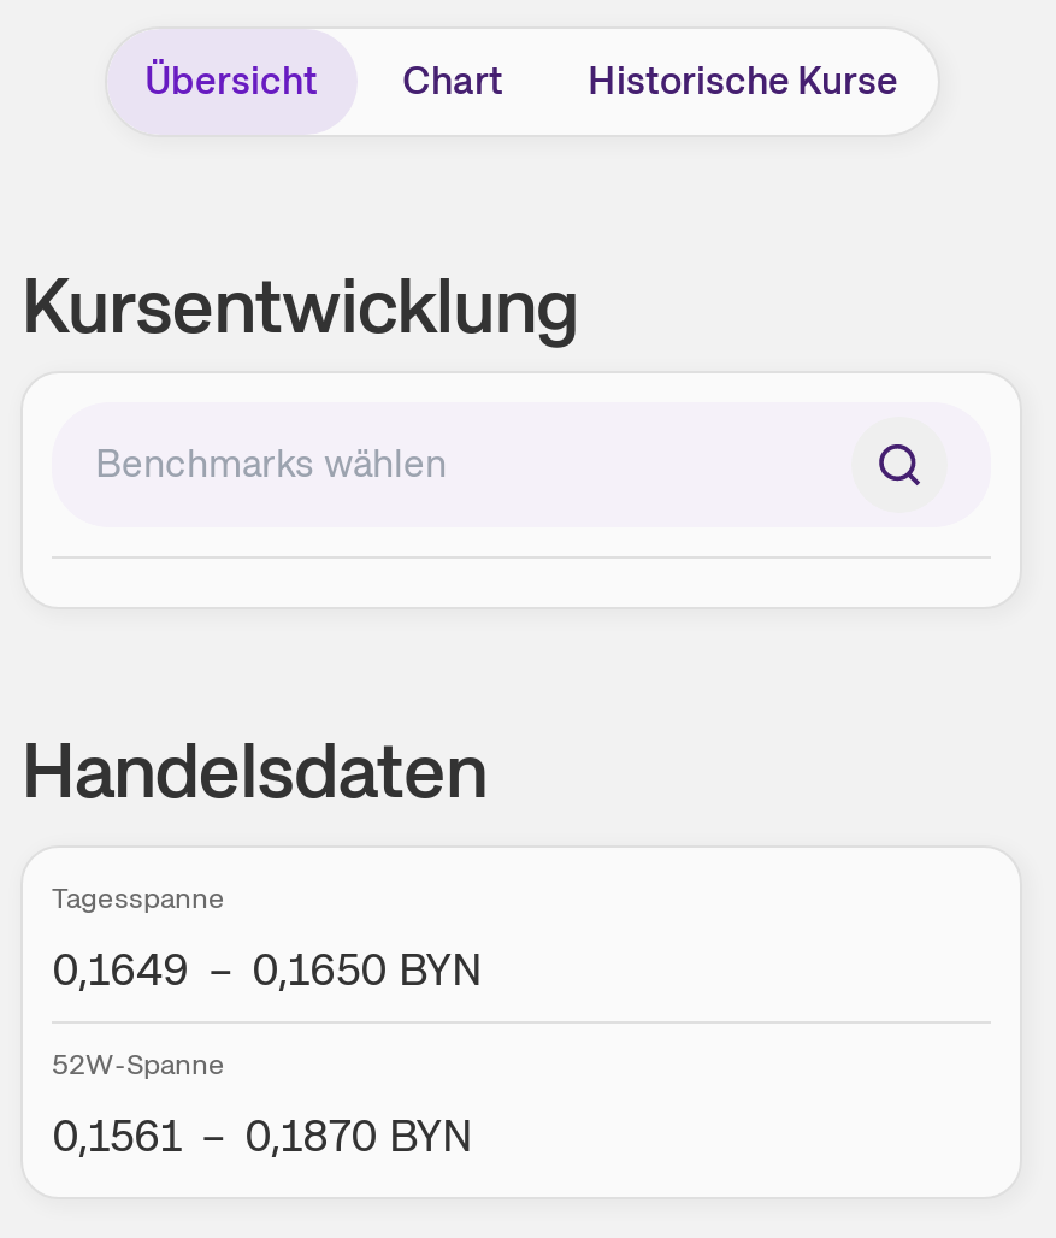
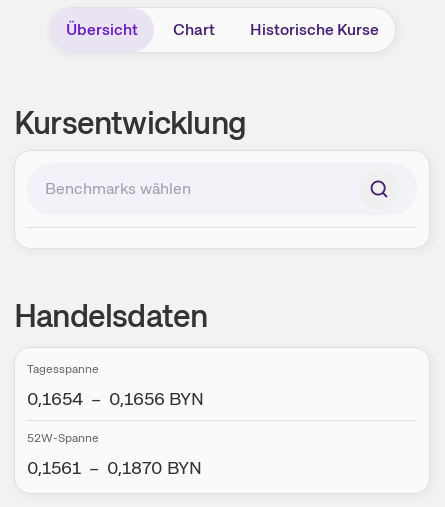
- 0,1649 – 0,1650 BYN
+ 0,1654 – 0,1656 BYN
